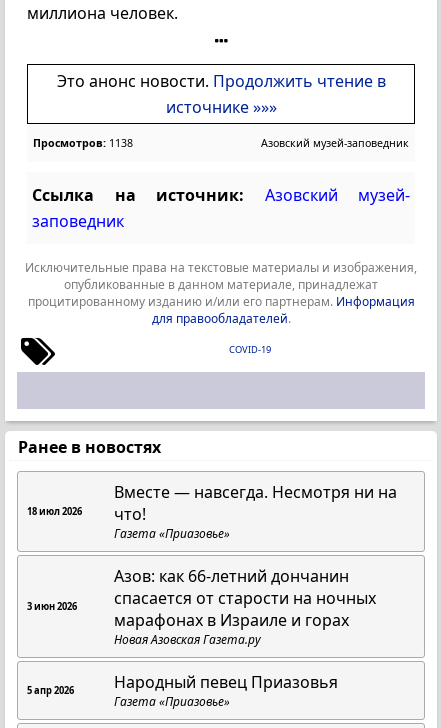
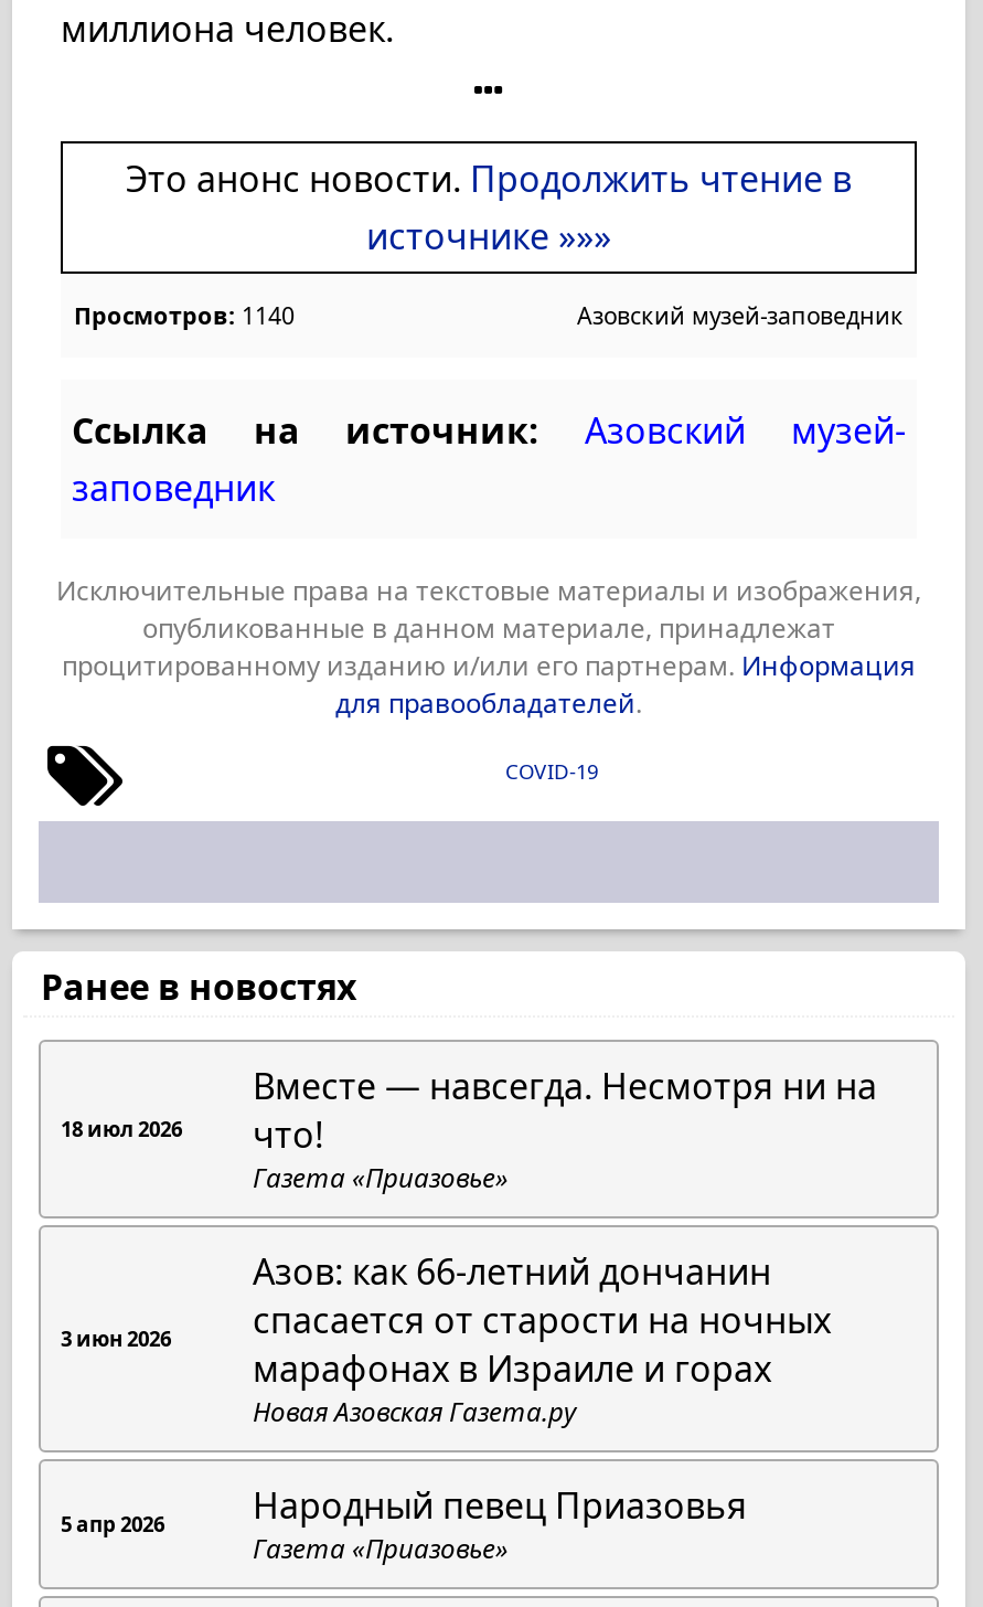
- Просмотров: 1138
+ Просмотров: 1140
